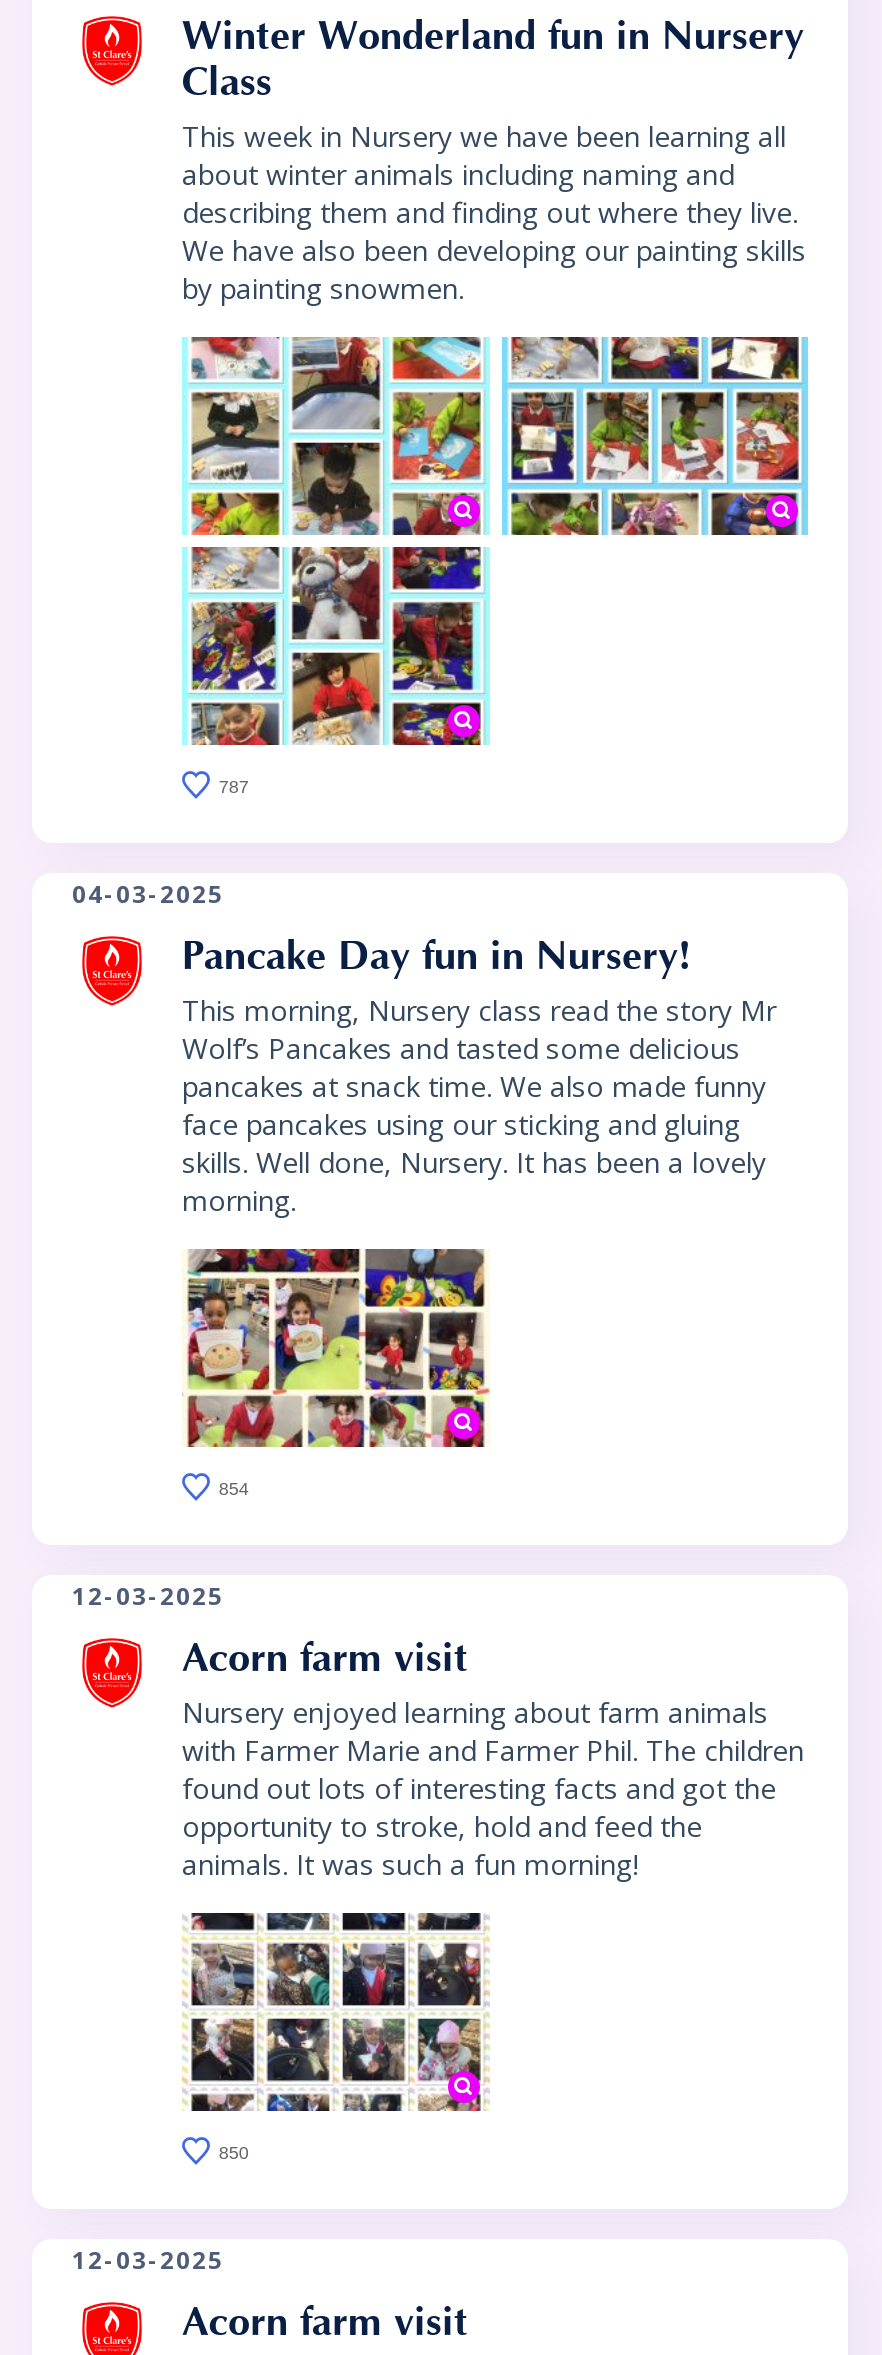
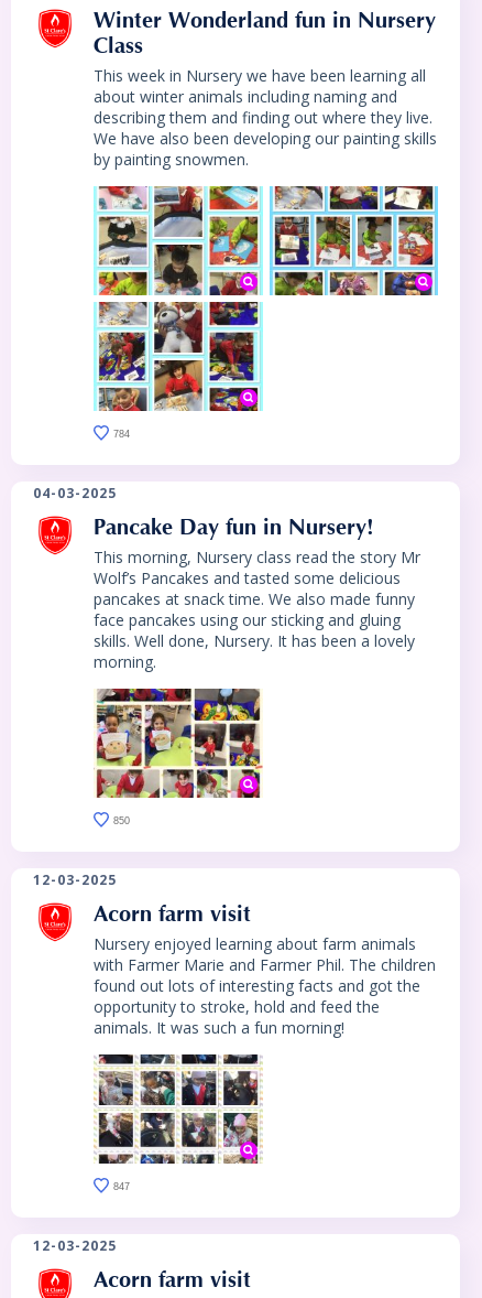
- 787
+ 784

- 854
+ 850

- 850
+ 847
